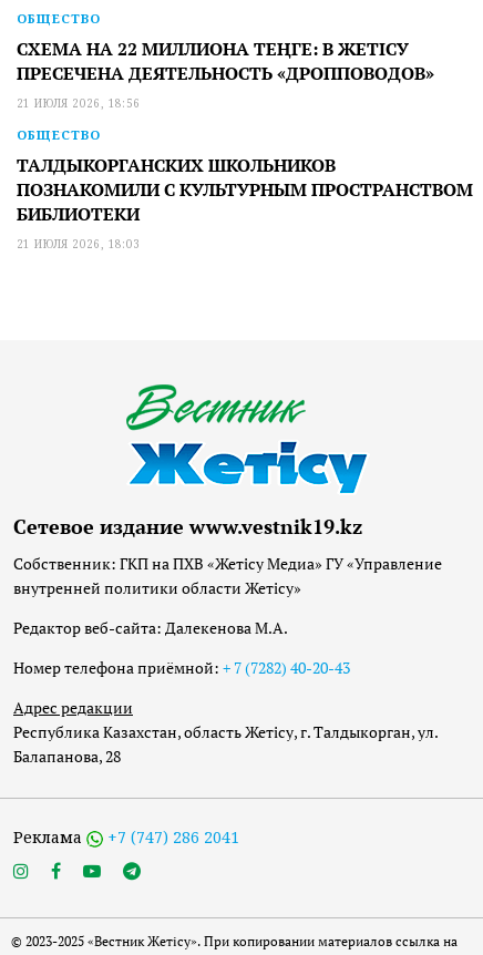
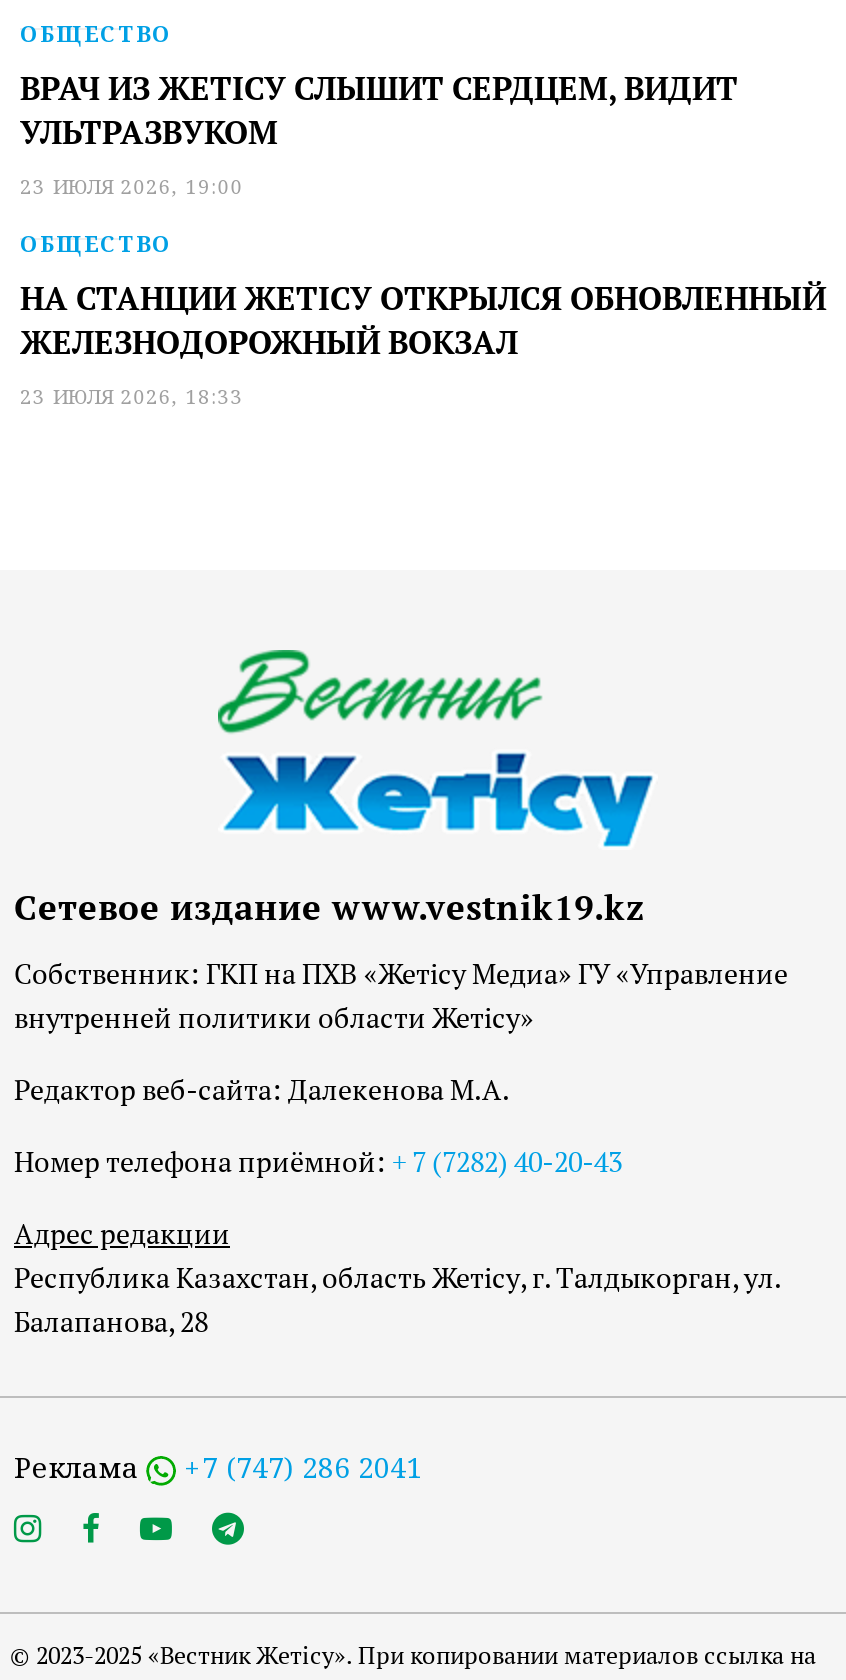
- СХЕМА НА 22 МИЛЛИОНА ТЕҢГЕ: В ЖЕТІСУ
- ПРЕСЕЧЕНА ДЕЯТЕЛЬНОСТЬ «ДРОППОВОДОВ»
- 21 ИЮЛЯ 2026, 18:56
+ ВРАЧ ИЗ ЖЕТIСУ СЛЫШИТ СЕРДЦЕМ, ВИДИТ
+ УЛЬТРАЗВУКОМ
+ 23 ИЮЛЯ 2026, 19:00

- ТАЛДЫКОРГАНСКИХ ШКОЛЬНИКОВ
- ПОЗНАКОМИЛИ С КУЛЬТУРНЫМ ПРОСТРАНСТВОМ
- БИБЛИОТЕКИ
- 21 ИЮЛЯ 2026, 18:03
+ НА СТАНЦИИ ЖЕТІСУ ОТКРЫЛСЯ ОБНОВЛЕННЫЙ
+ ЖЕЛЕЗНОДОРОЖНЫЙ ВОКЗАЛ
+ 23 ИЮЛЯ 2026, 18:33
